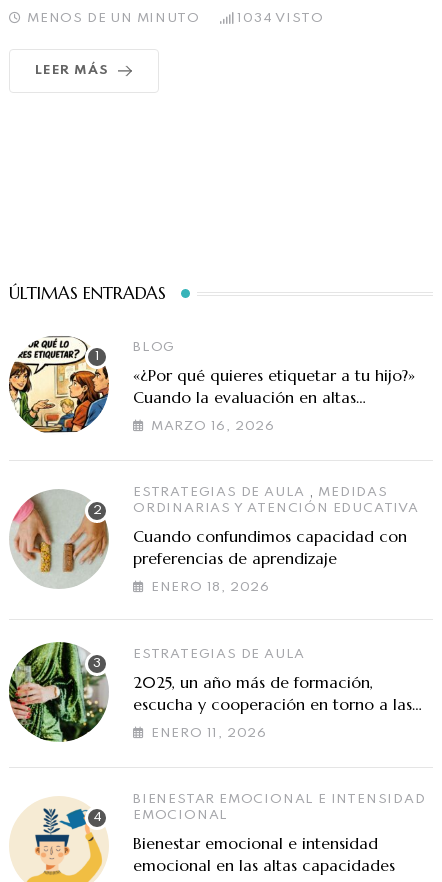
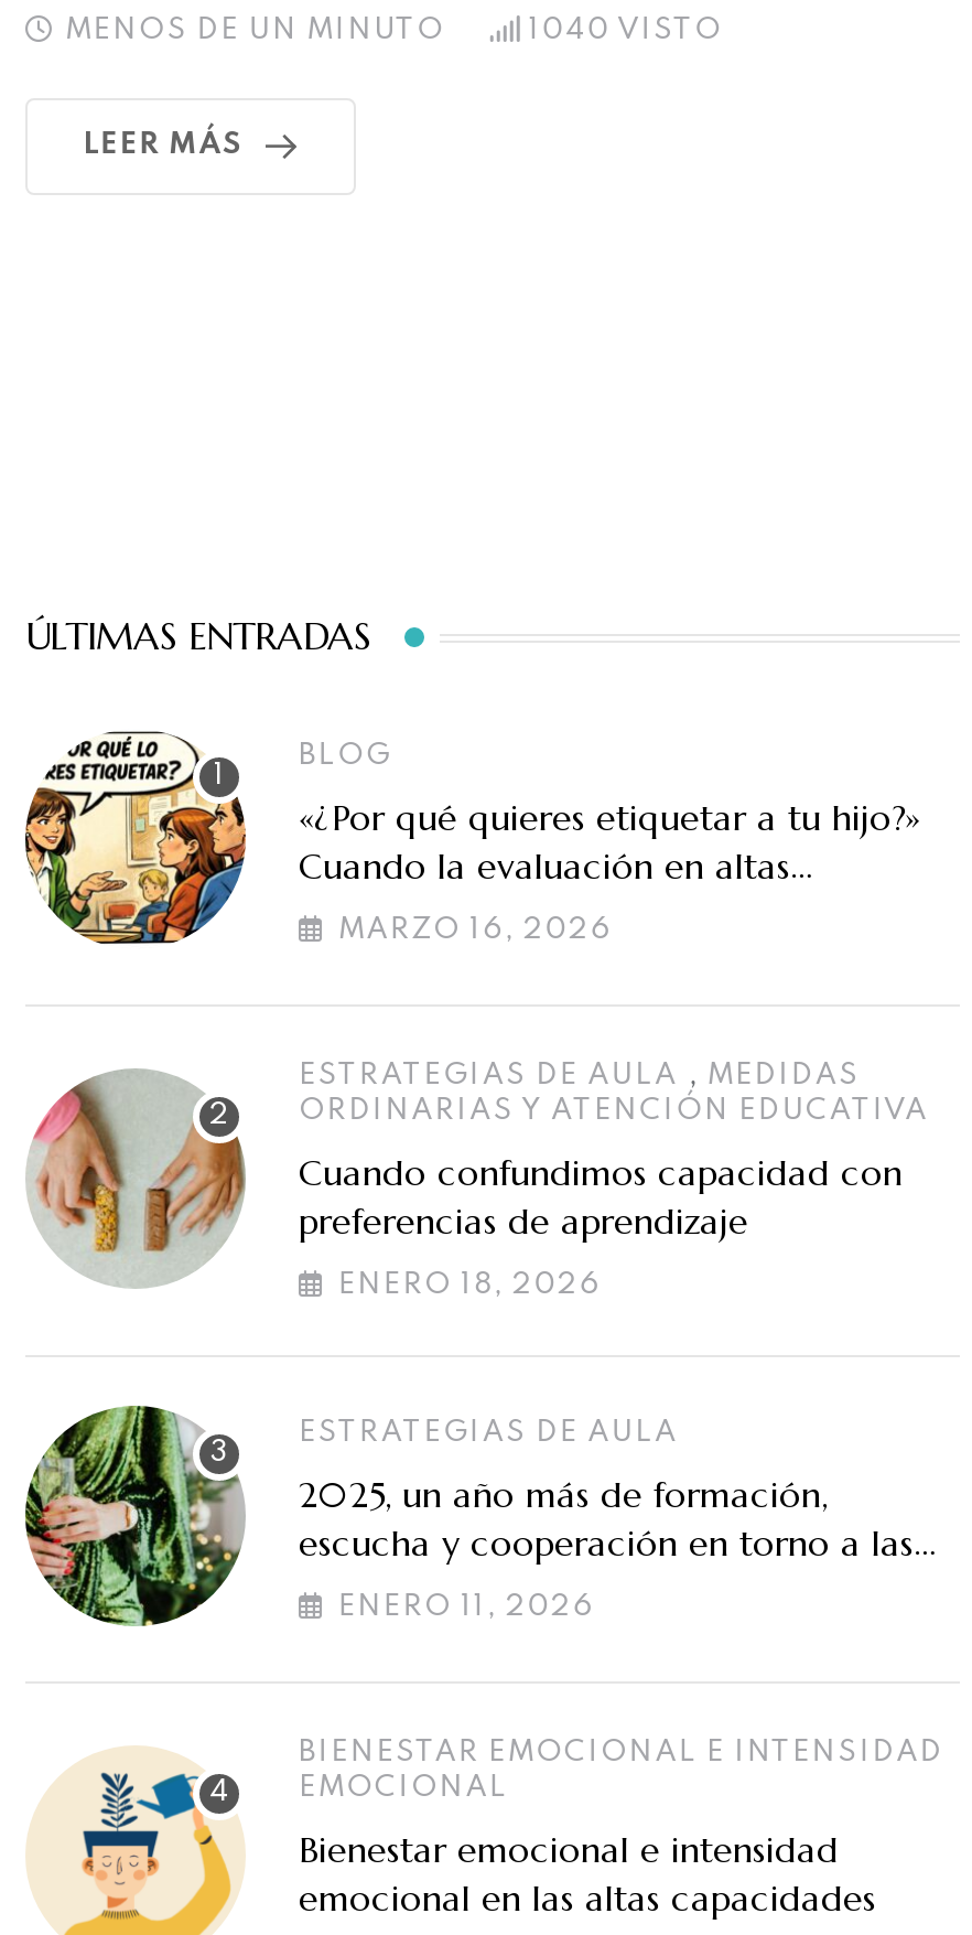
- 1034 VISTO
+ 1040 VISTO
